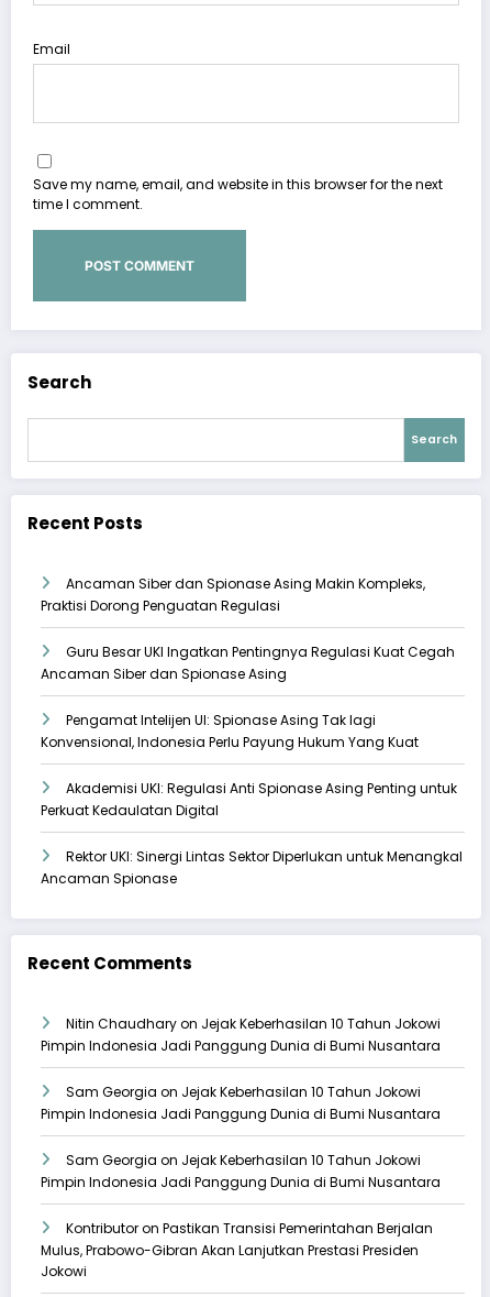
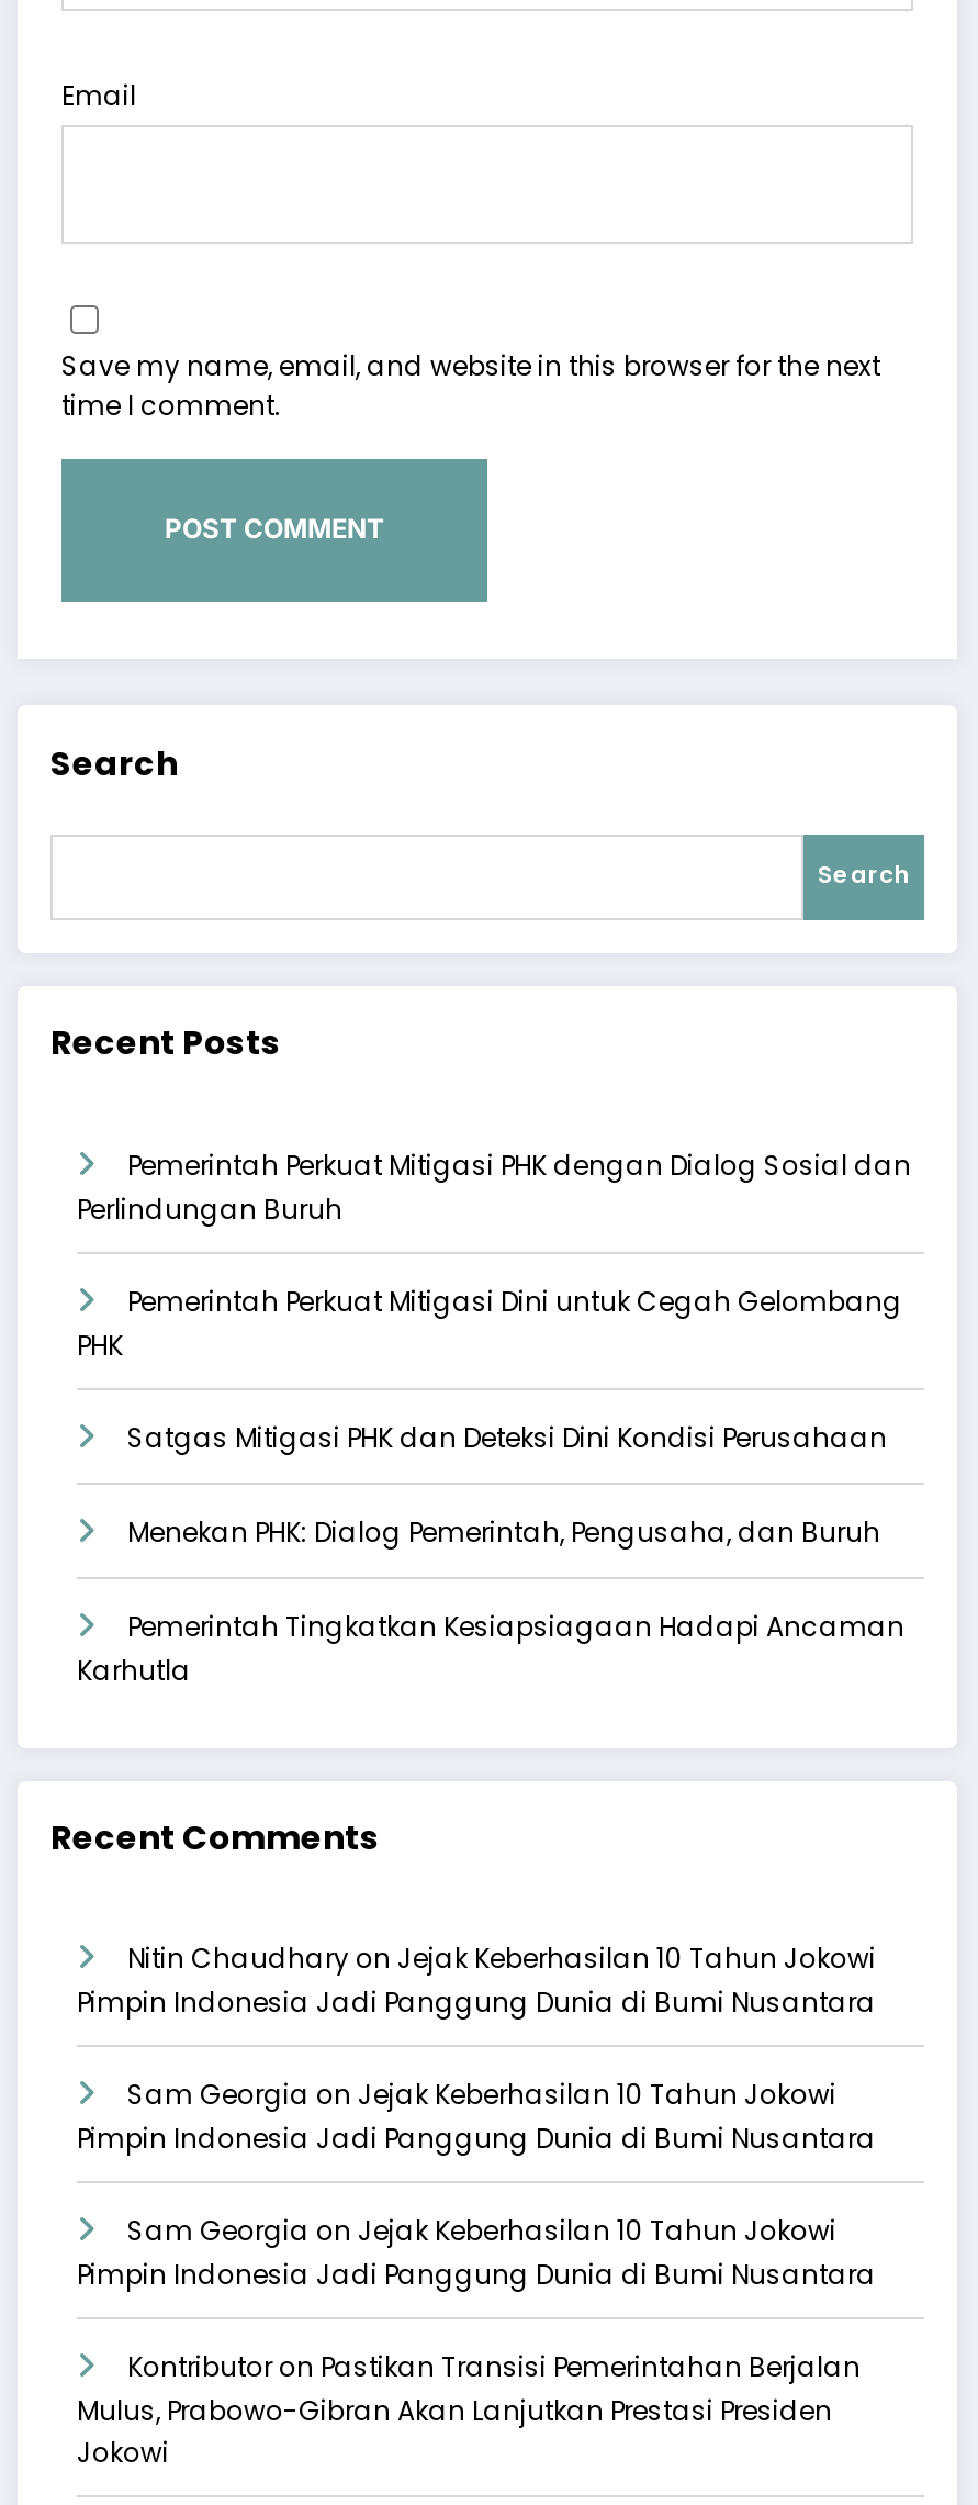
- Ancaman Siber dan Spionase Asing Makin Kompleks,
- Praktisi Dorong Penguatan Regulasi
+ Pemerintah Perkuat Mitigasi PHK dengan Dialog Sosial dan
+ Perlindungan Buruh

- Guru Besar UKI Ingatkan Pentingnya Regulasi Kuat Cegah
- Ancaman Siber dan Spionase Asing
+ Pemerintah Perkuat Mitigasi Dini untuk Cegah Gelombang
+ PHK

- Pengamat Intelijen UI: Spionase Asing Tak lagi
- Konvensional, Indonesia Perlu Payung Hukum Yang Kuat
+ Satgas Mitigasi PHK dan Deteksi Dini Kondisi Perusahaan

- Akademisi UKI: Regulasi Anti Spionase Asing Penting untuk
- Perkuat Kedaulatan Digital
+ Menekan PHK: Dialog Pemerintah, Pengusaha, dan Buruh

- Rektor UKI: Sinergi Lintas Sektor Diperlukan untuk Menangkal
- Ancaman Spionase
+ Pemerintah Tingkatkan Kesiapsiagaan Hadapi Ancaman
+ Karhutla
